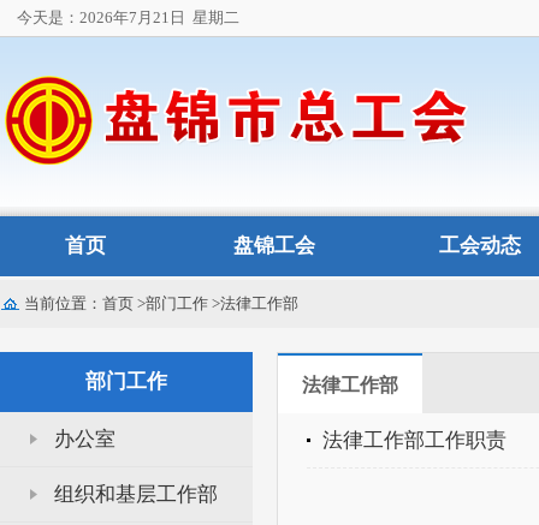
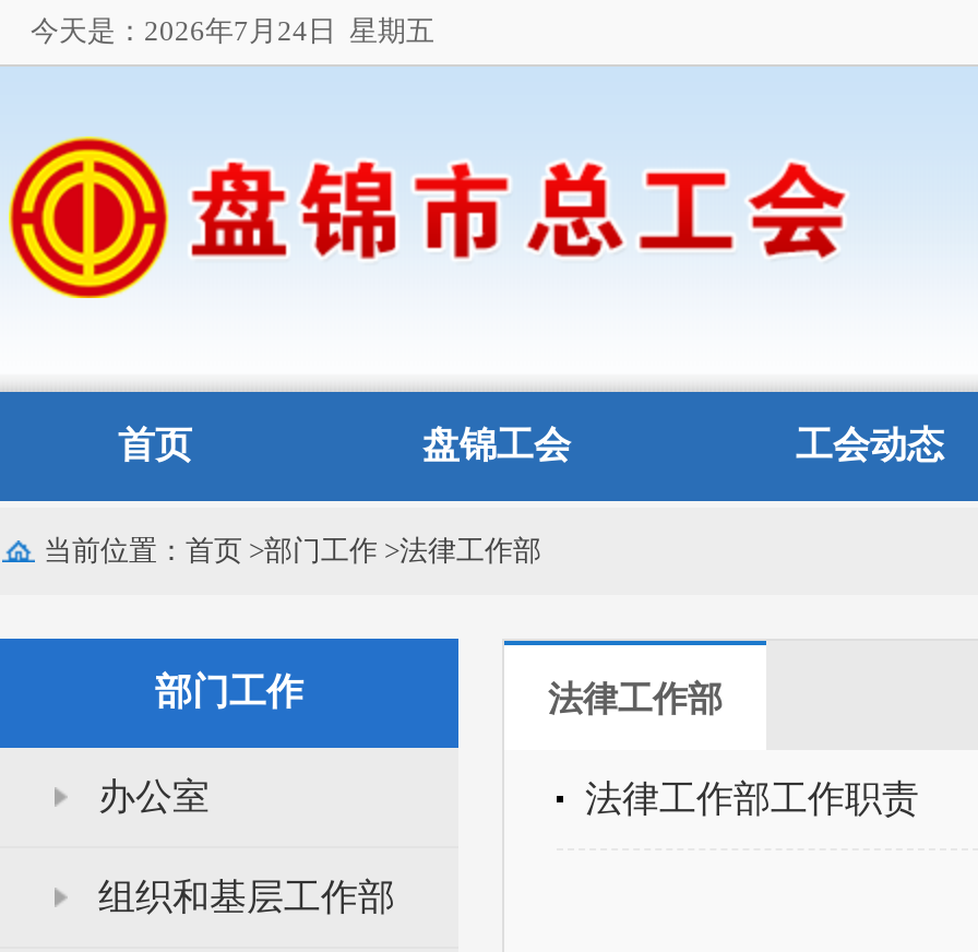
- 今天是：2026年7月21日 星期二
+ 今天是：2026年7月24日 星期五
